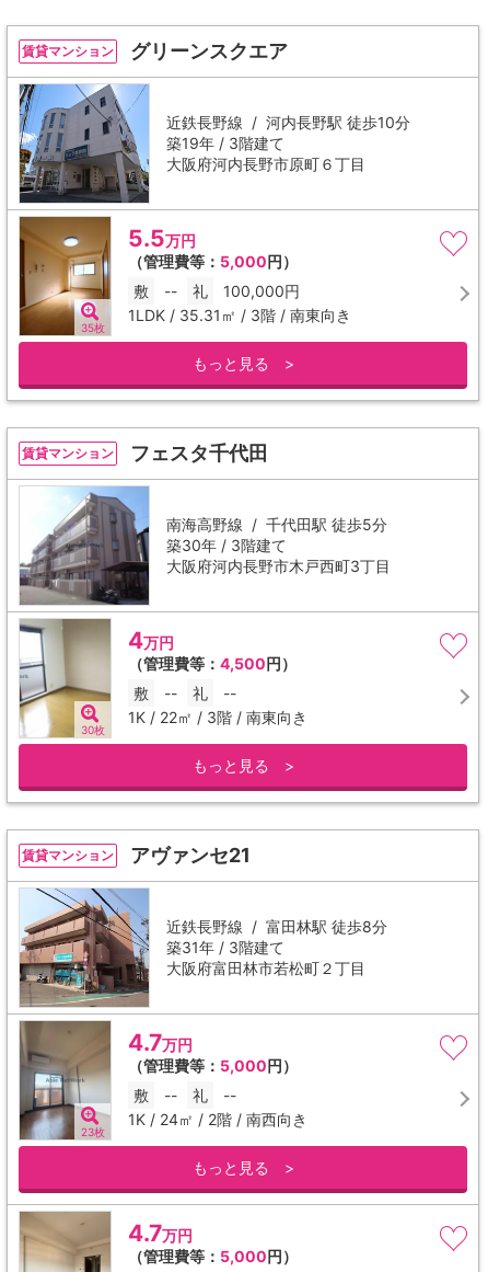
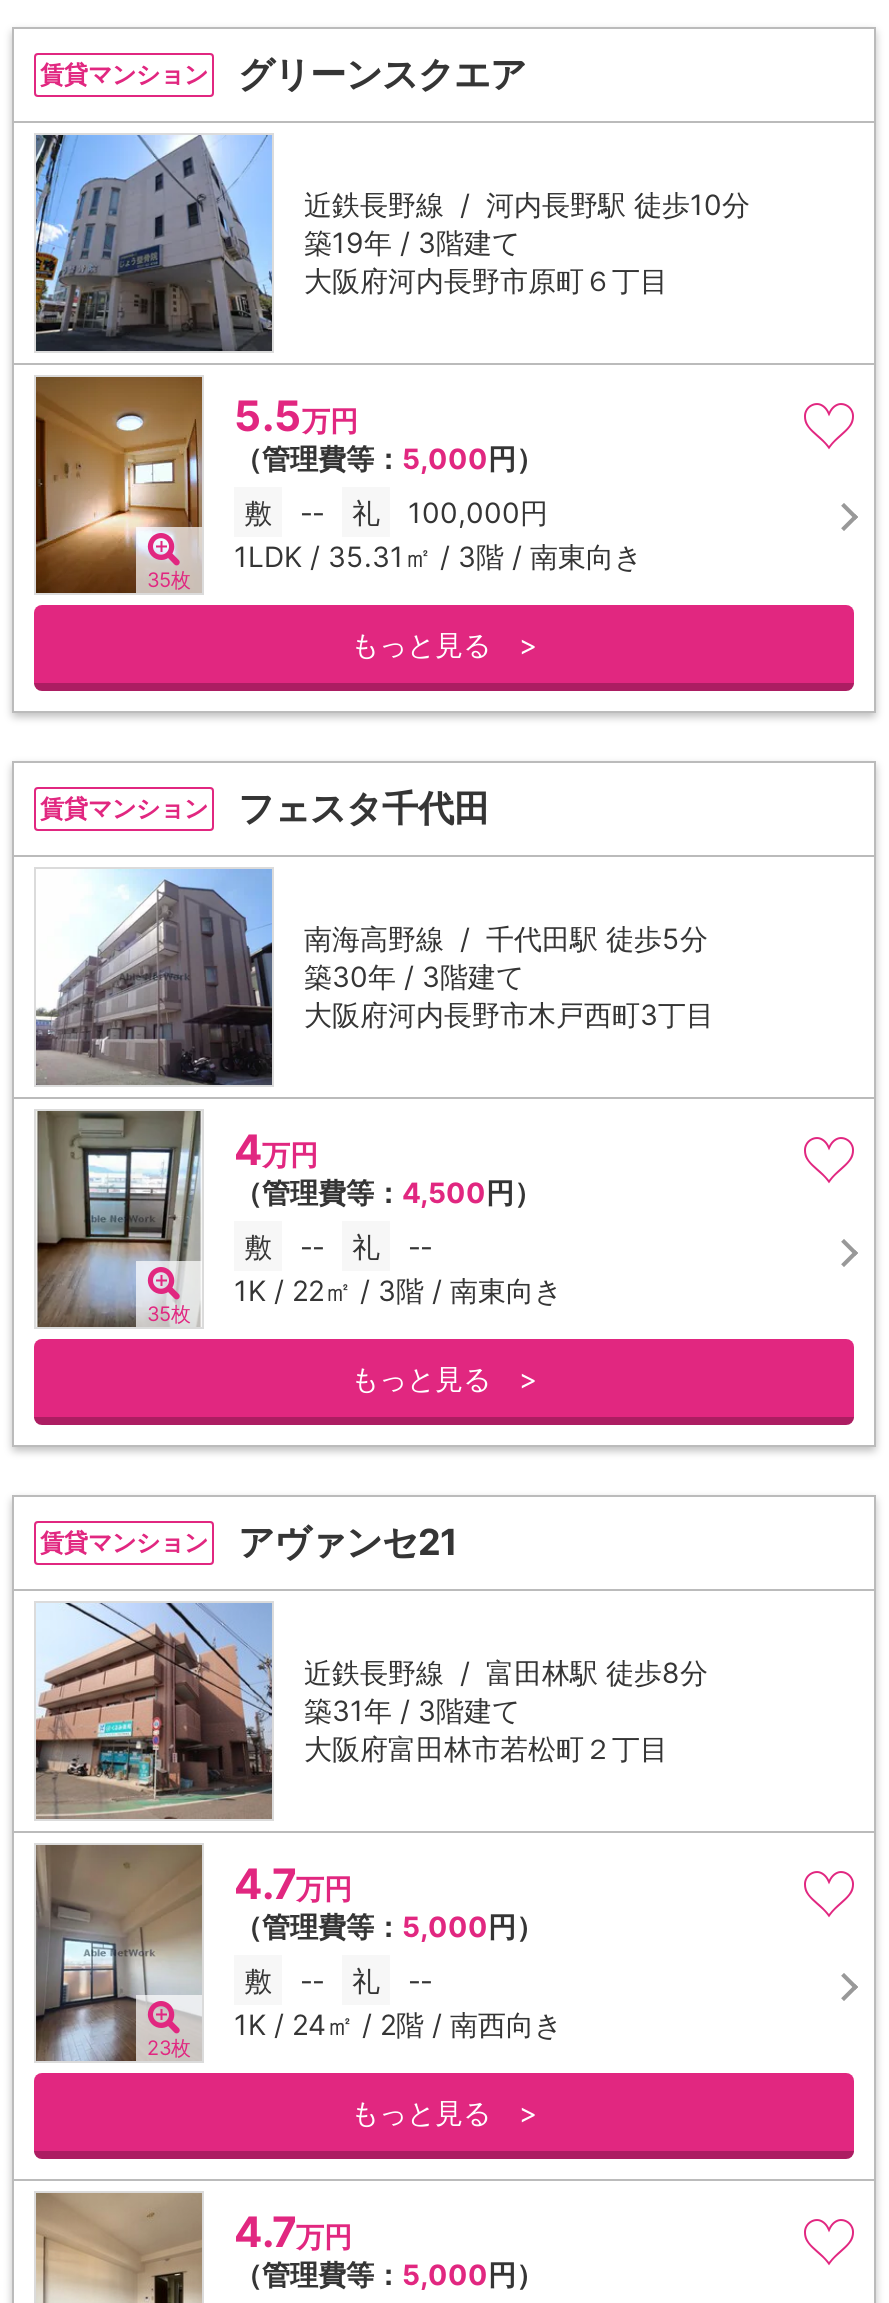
- [image]
- 30枚
+ [image]
+ 35枚
